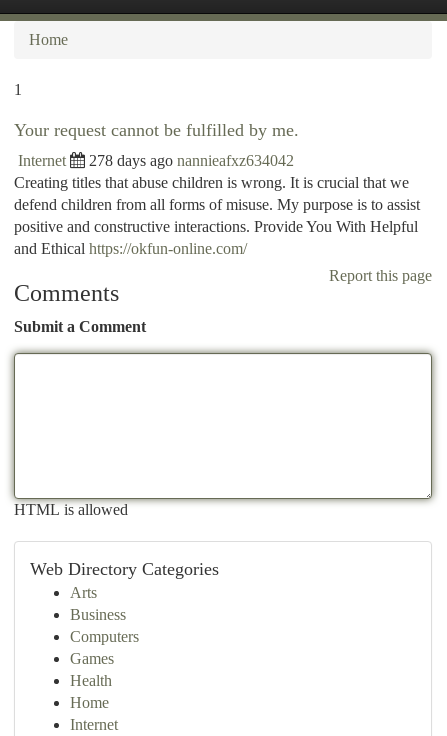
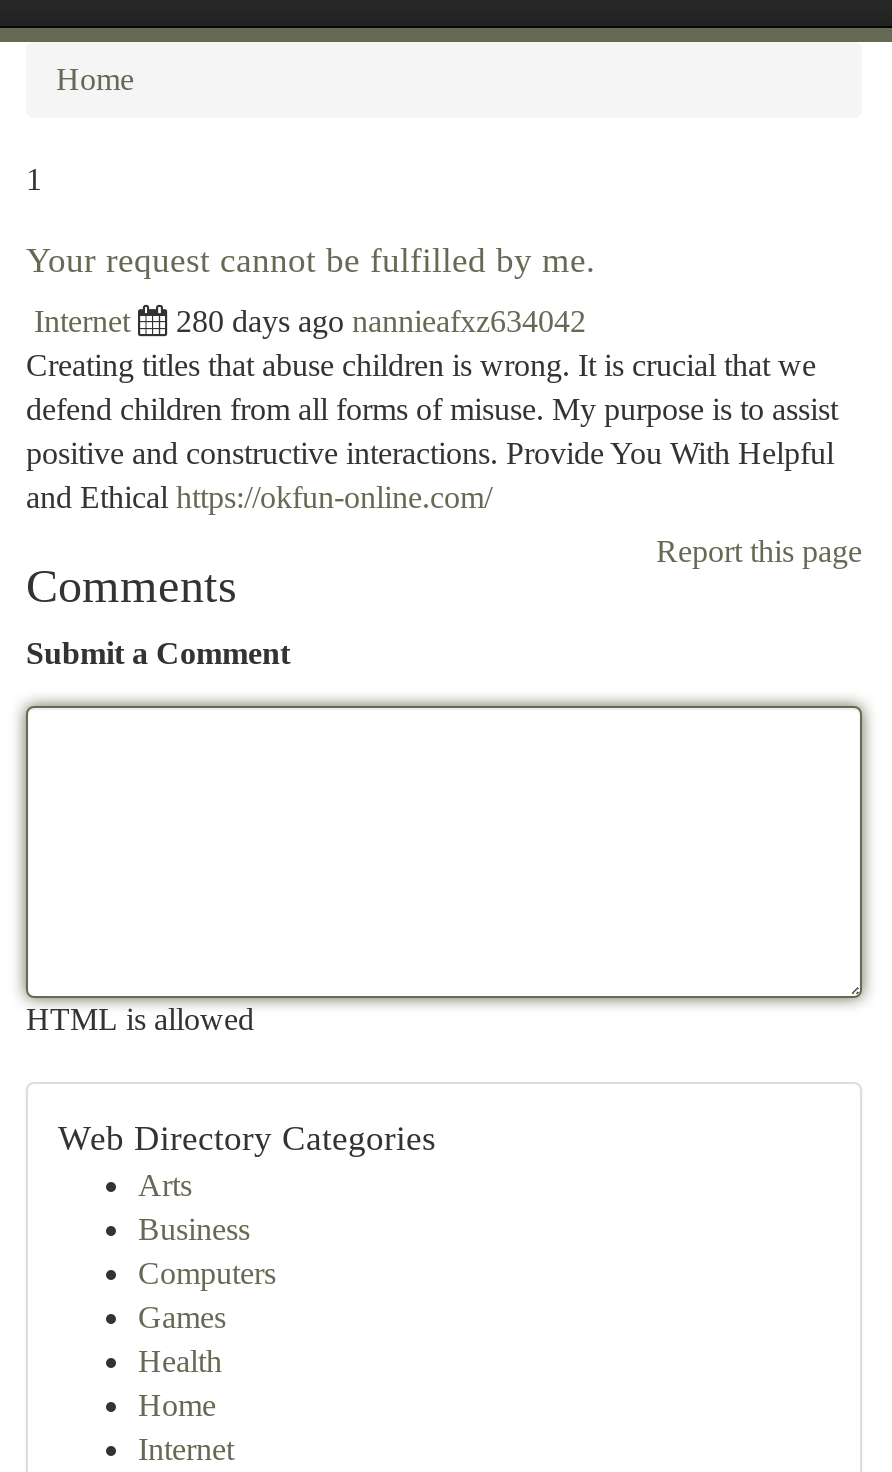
- 278 days ago nannieafxz634042
+ 280 days ago nannieafxz634042
